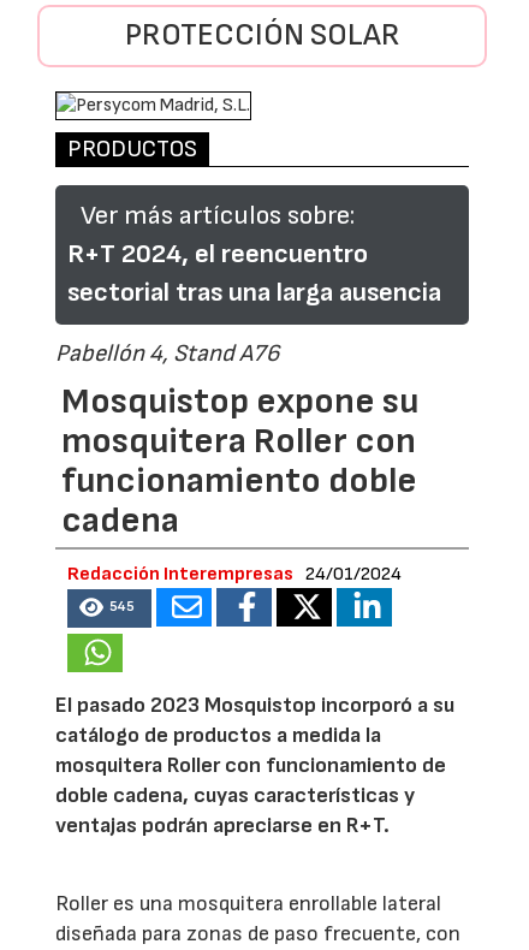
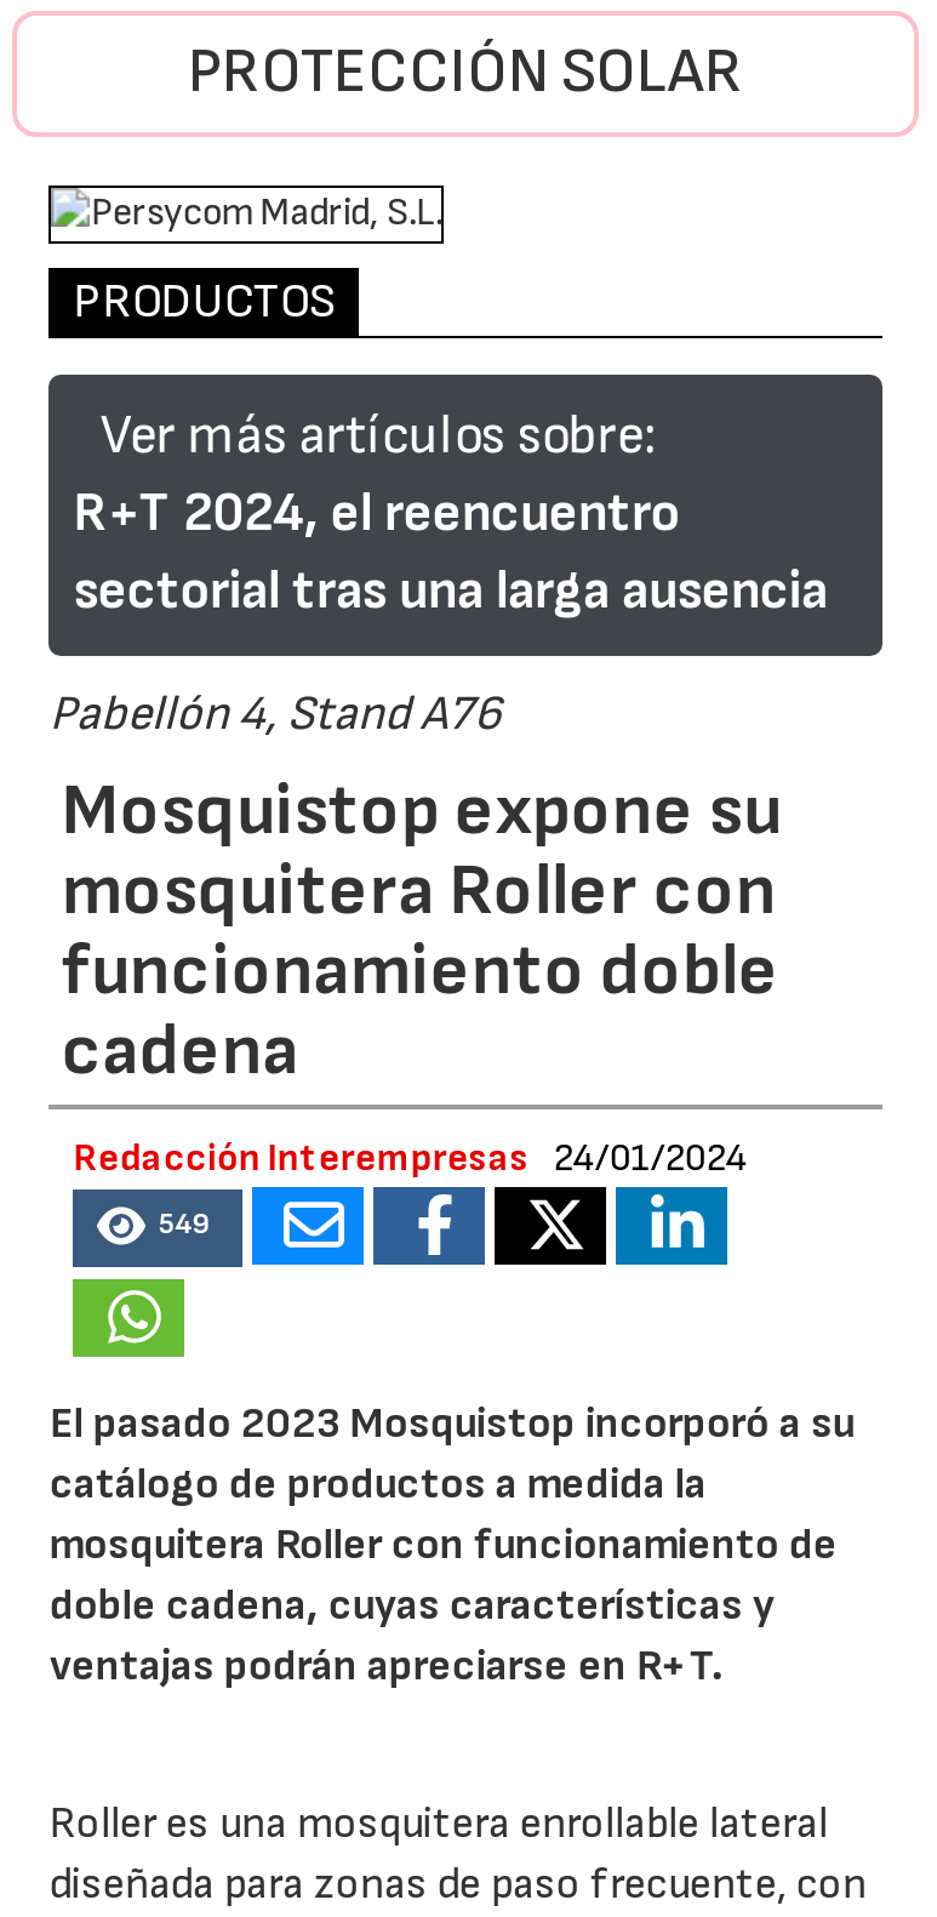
- 545
+ 549
